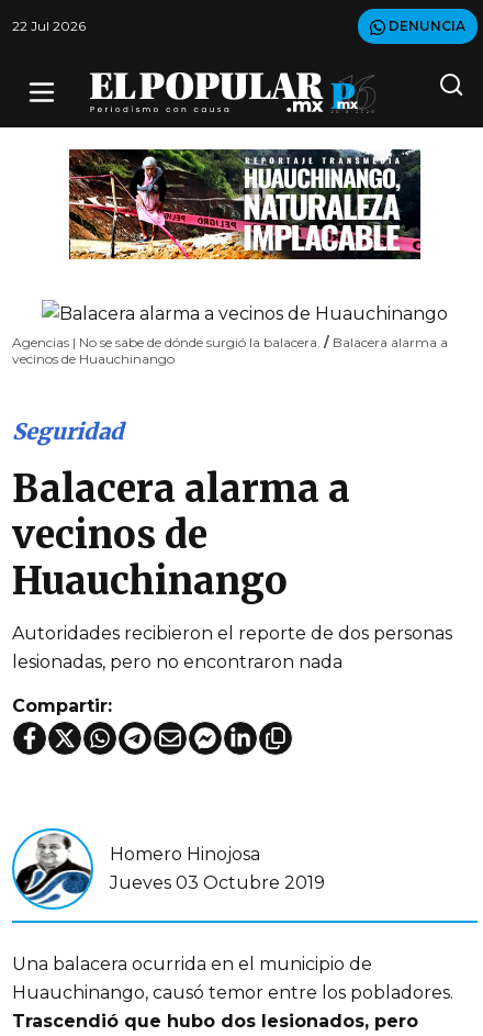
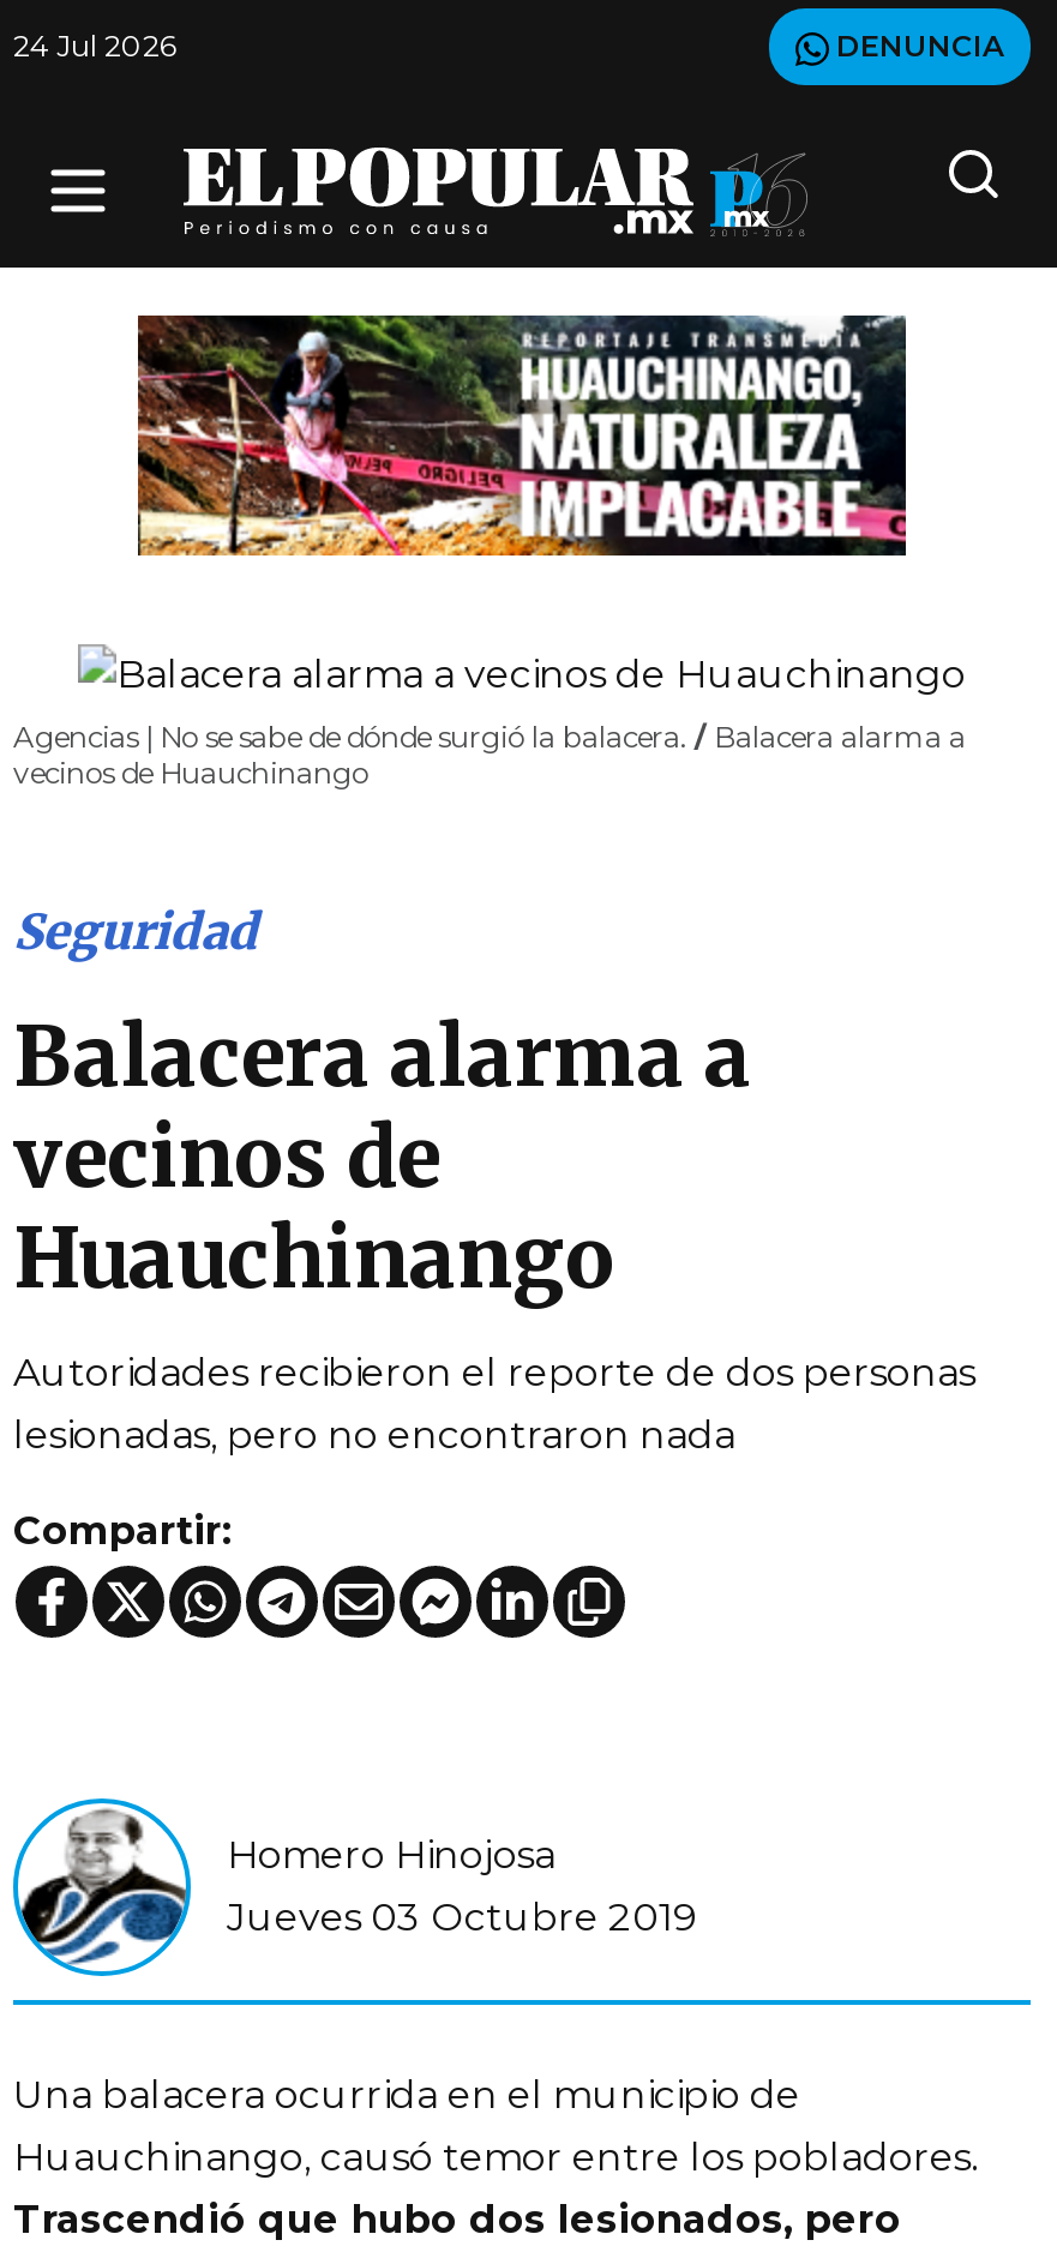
- 22 Jul 2026
+ 24 Jul 2026
